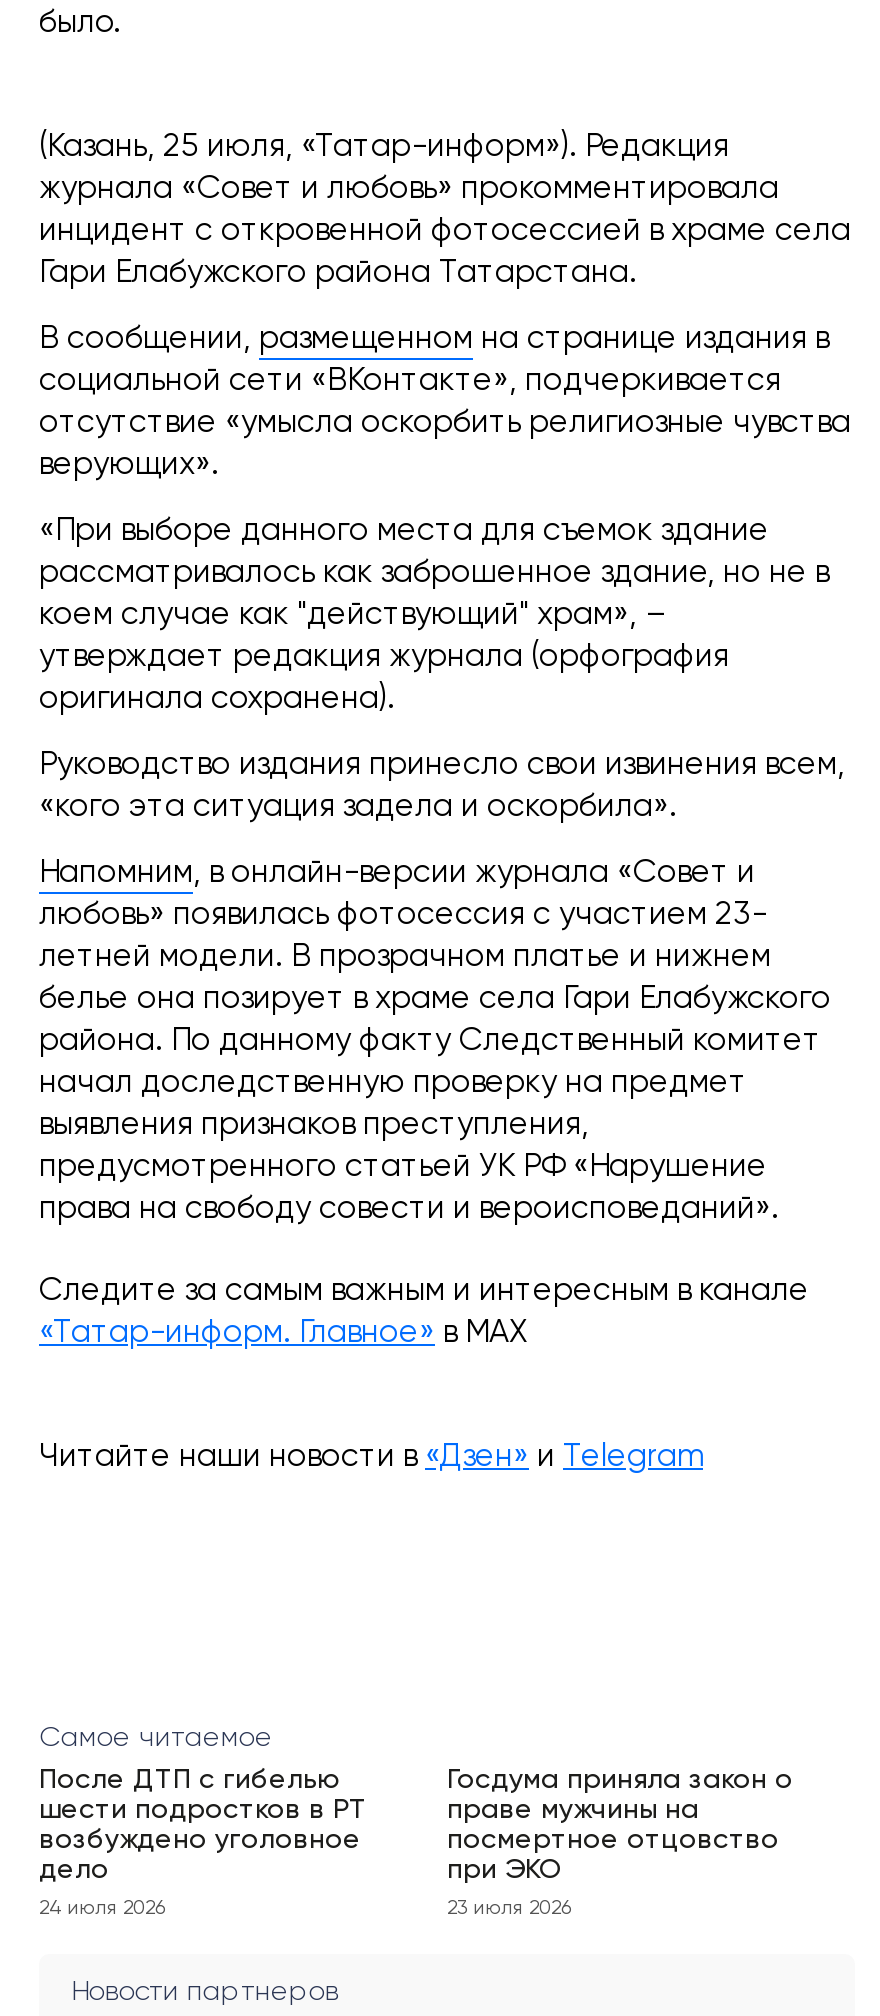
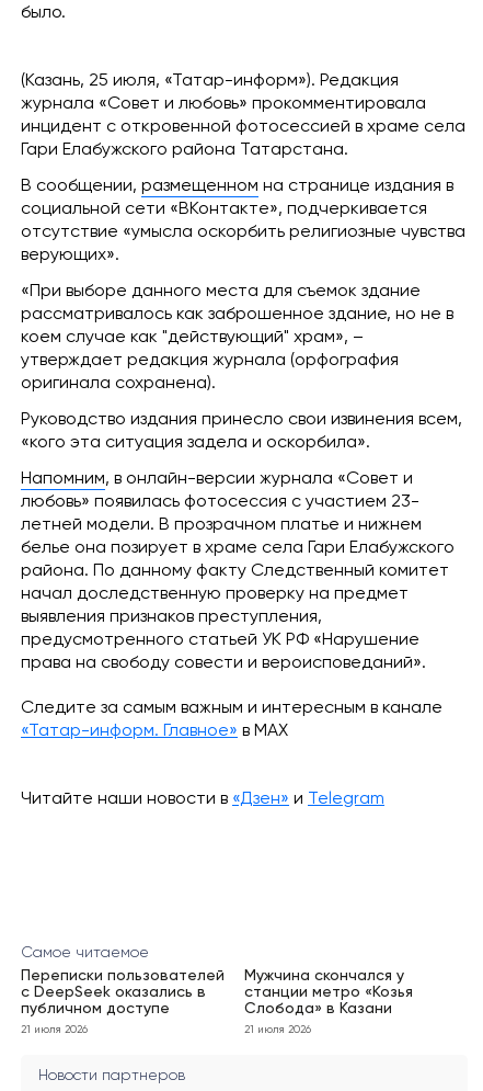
- После ДТП с гибелью
- шести подростков в РТ
- возбуждено уголовное
- дело
+ Переписки пользователей
+ с DeepSeek оказались в
+ публичном доступе

- Госдума приняла закон о
- праве мужчины на
- посмертное отцовство
- при ЭКО
+ Мужчина скончался у
+ станции метро «Козья
+ Слобода» в Казани

- 24 июля 2026
+ 21 июля 2026

- 23 июля 2026
+ 21 июля 2026
